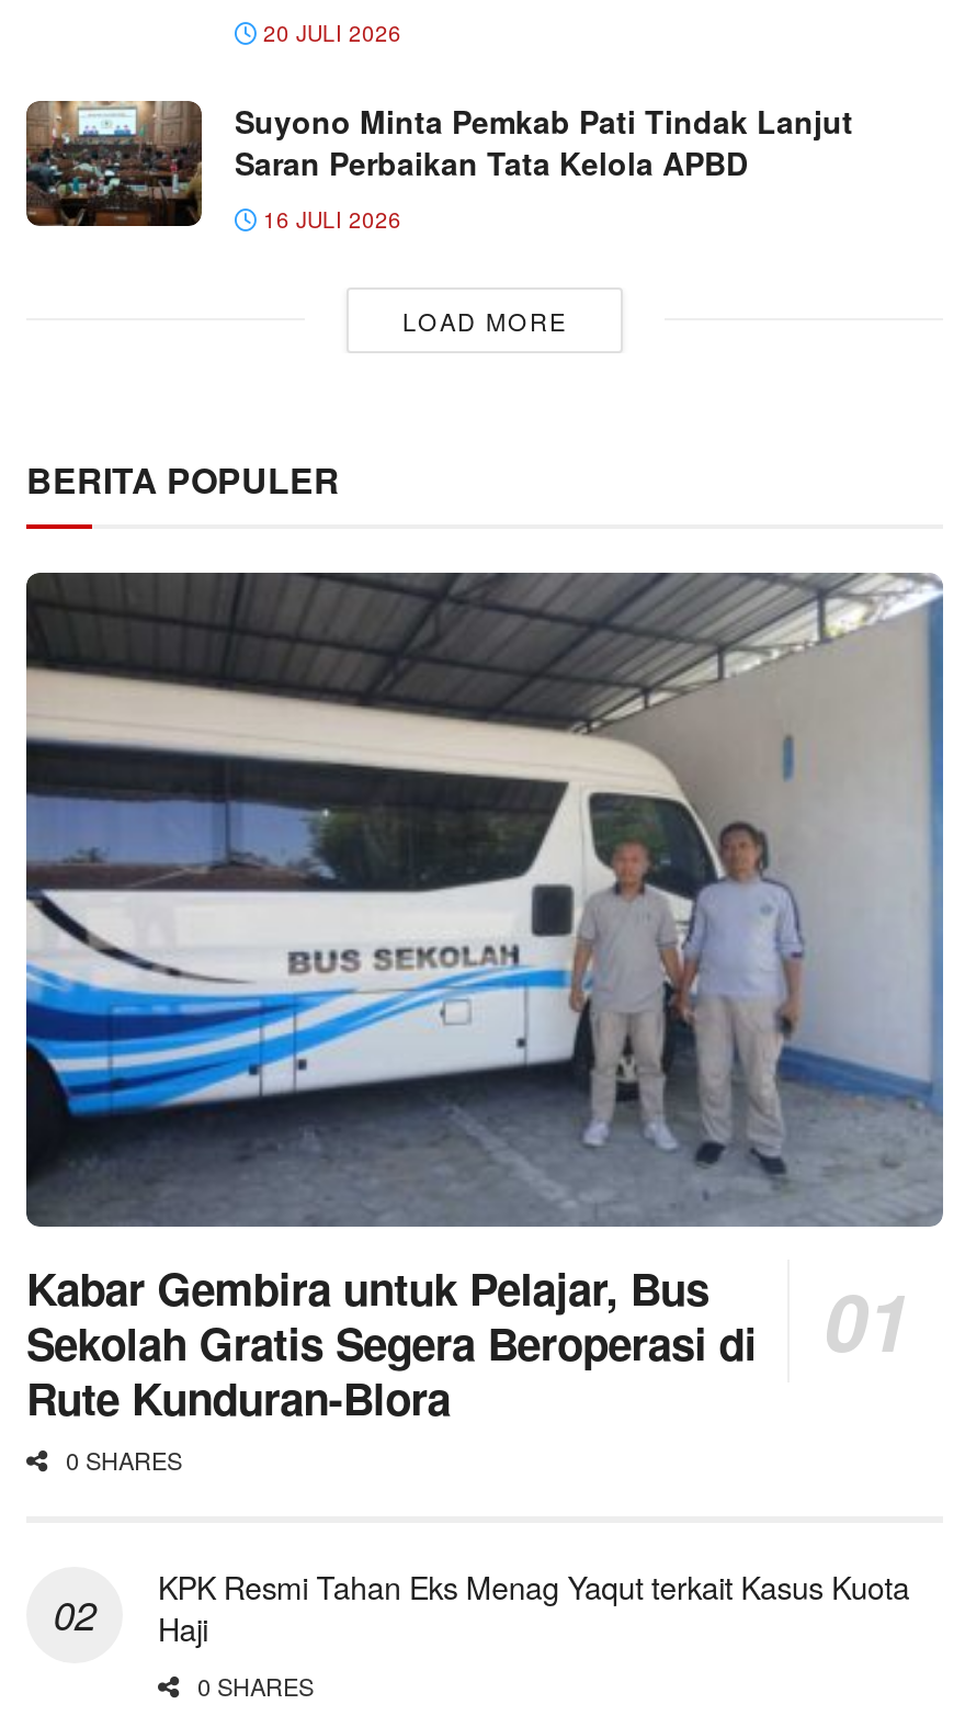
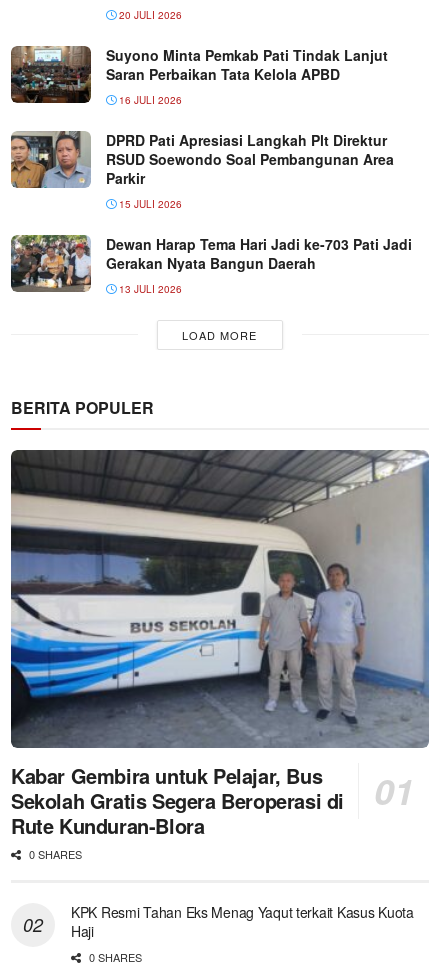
+ [image]
+ DPRD Pati Apresiasi Langkah Plt Direktur
+ RSUD Soewondo Soal Pembangunan Area
+ Parkir
+ 15 JULI 2026
+ Dewan Harap Tema Hari Jadi ke-703 Pati Jadi
+ Gerakan Nyata Bangun Daerah
+ 13 JULI 2026

+ [image]
